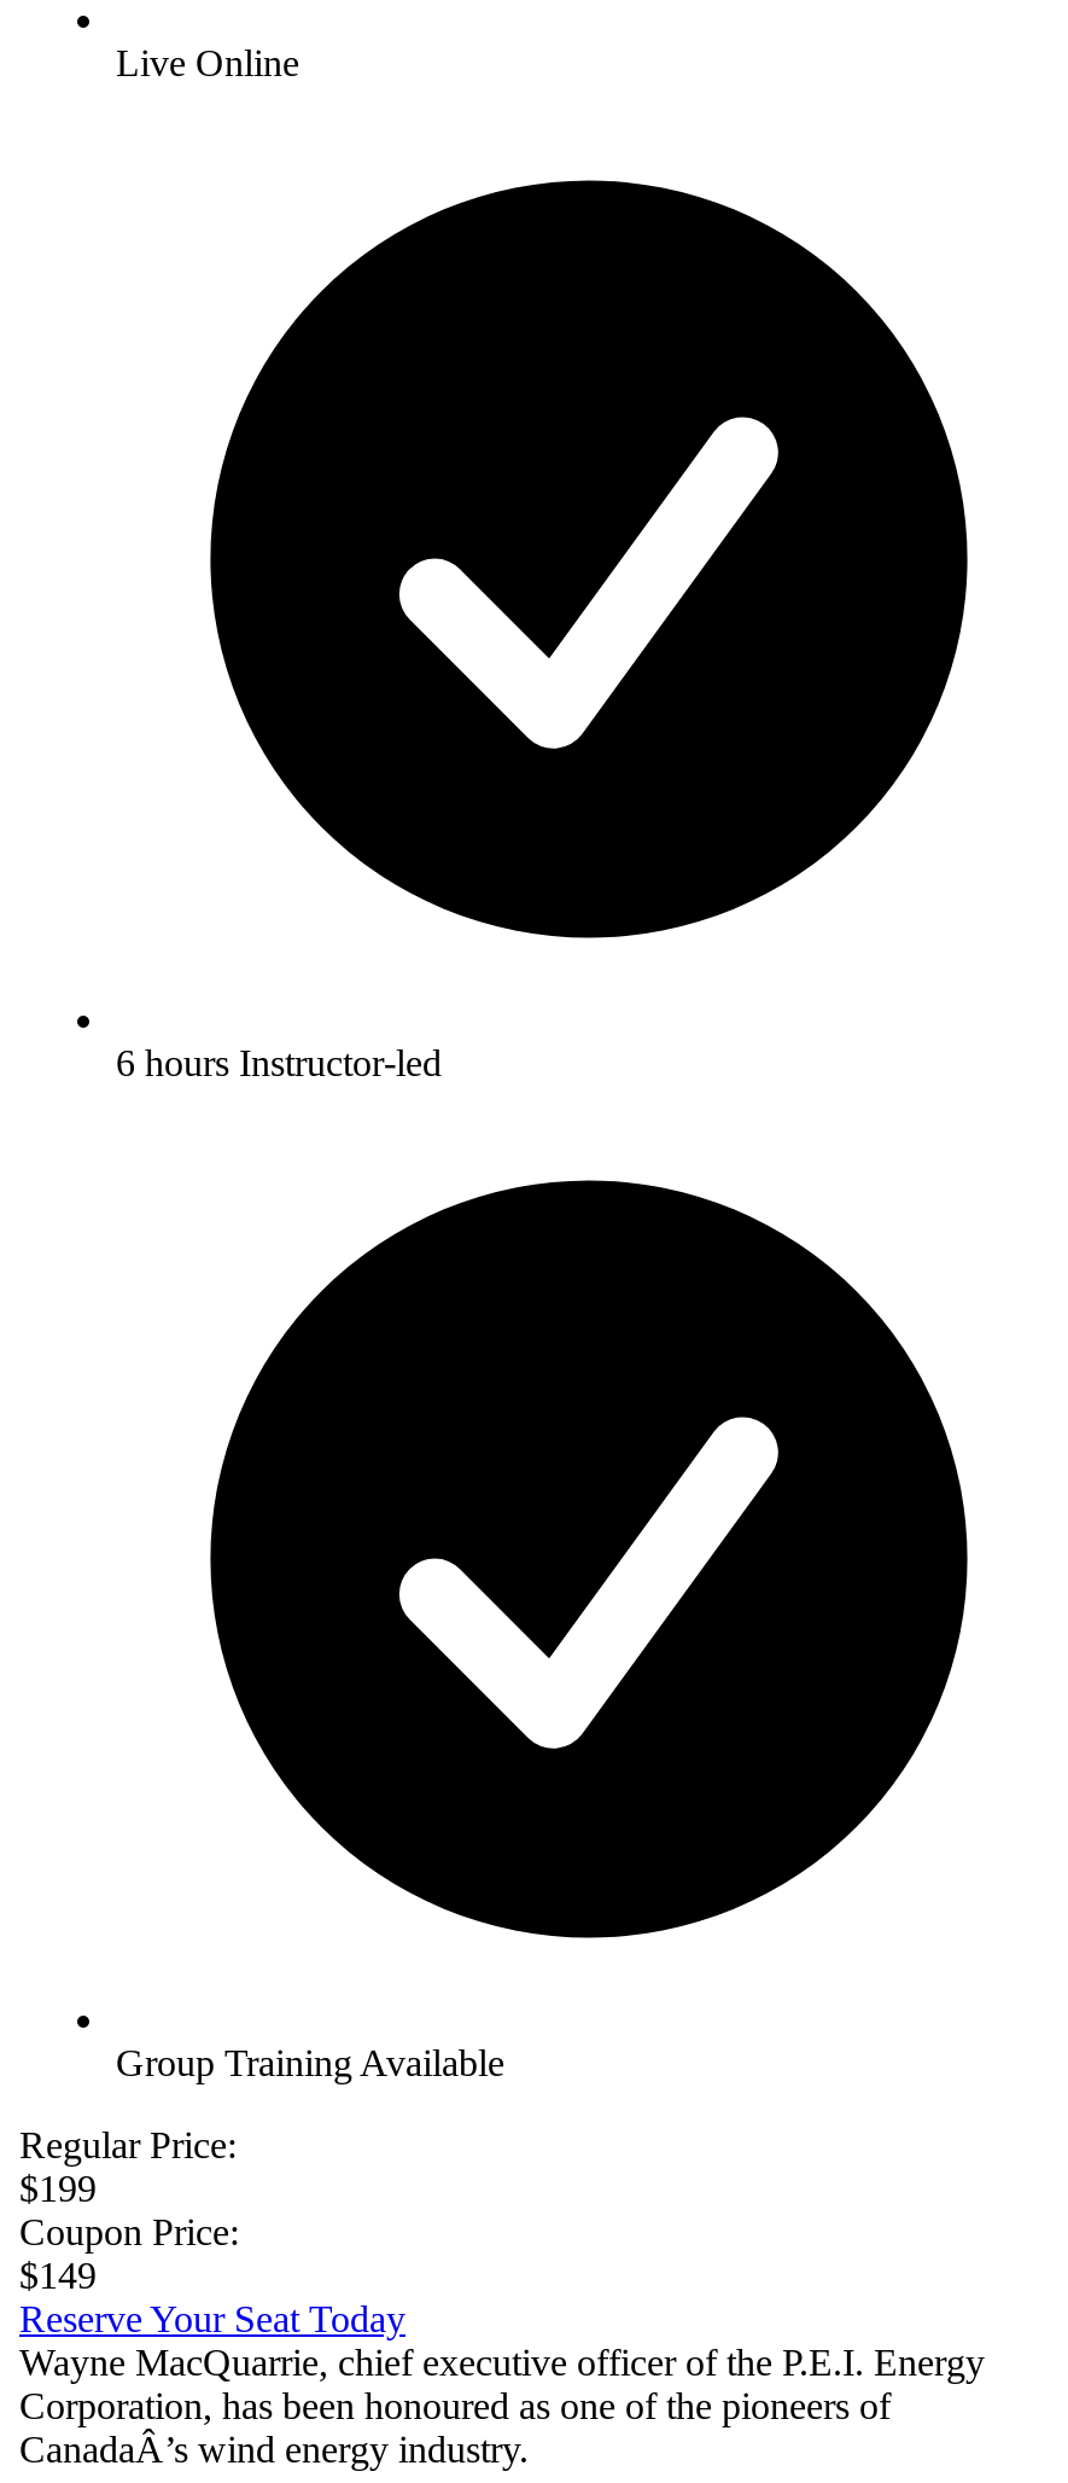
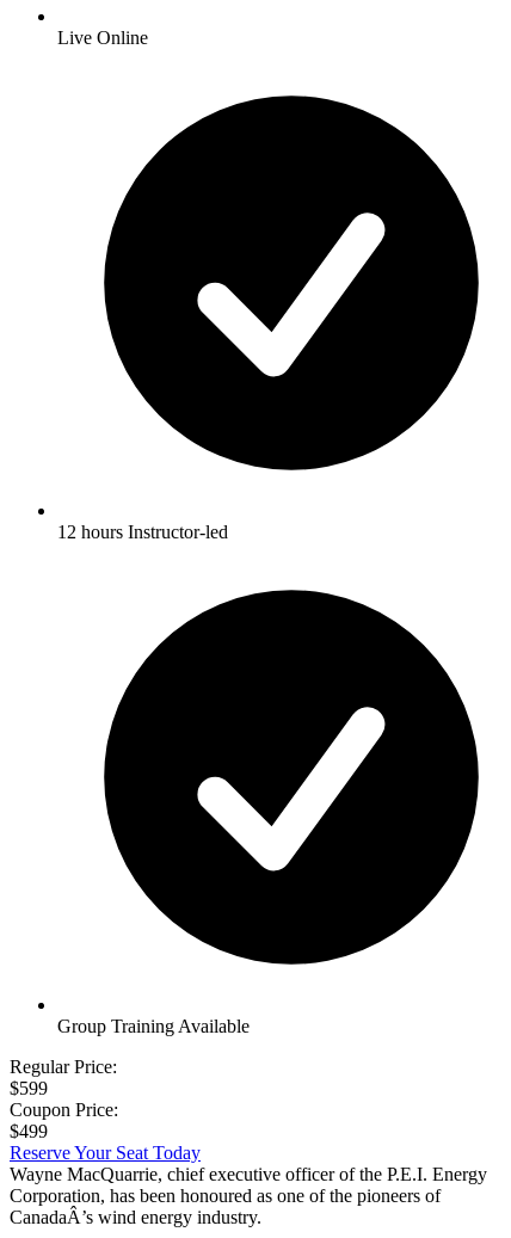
- 6 hours Instructor-led
+ 12 hours Instructor-led

- $199
+ $599

- $149
+ $499
